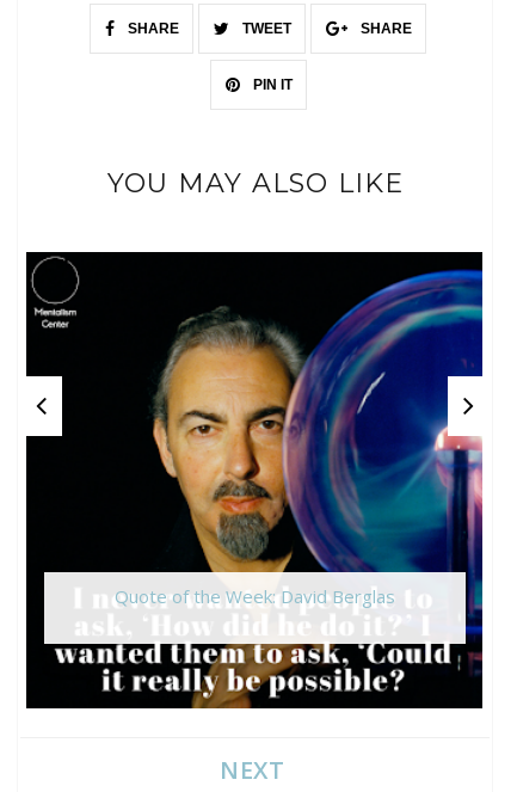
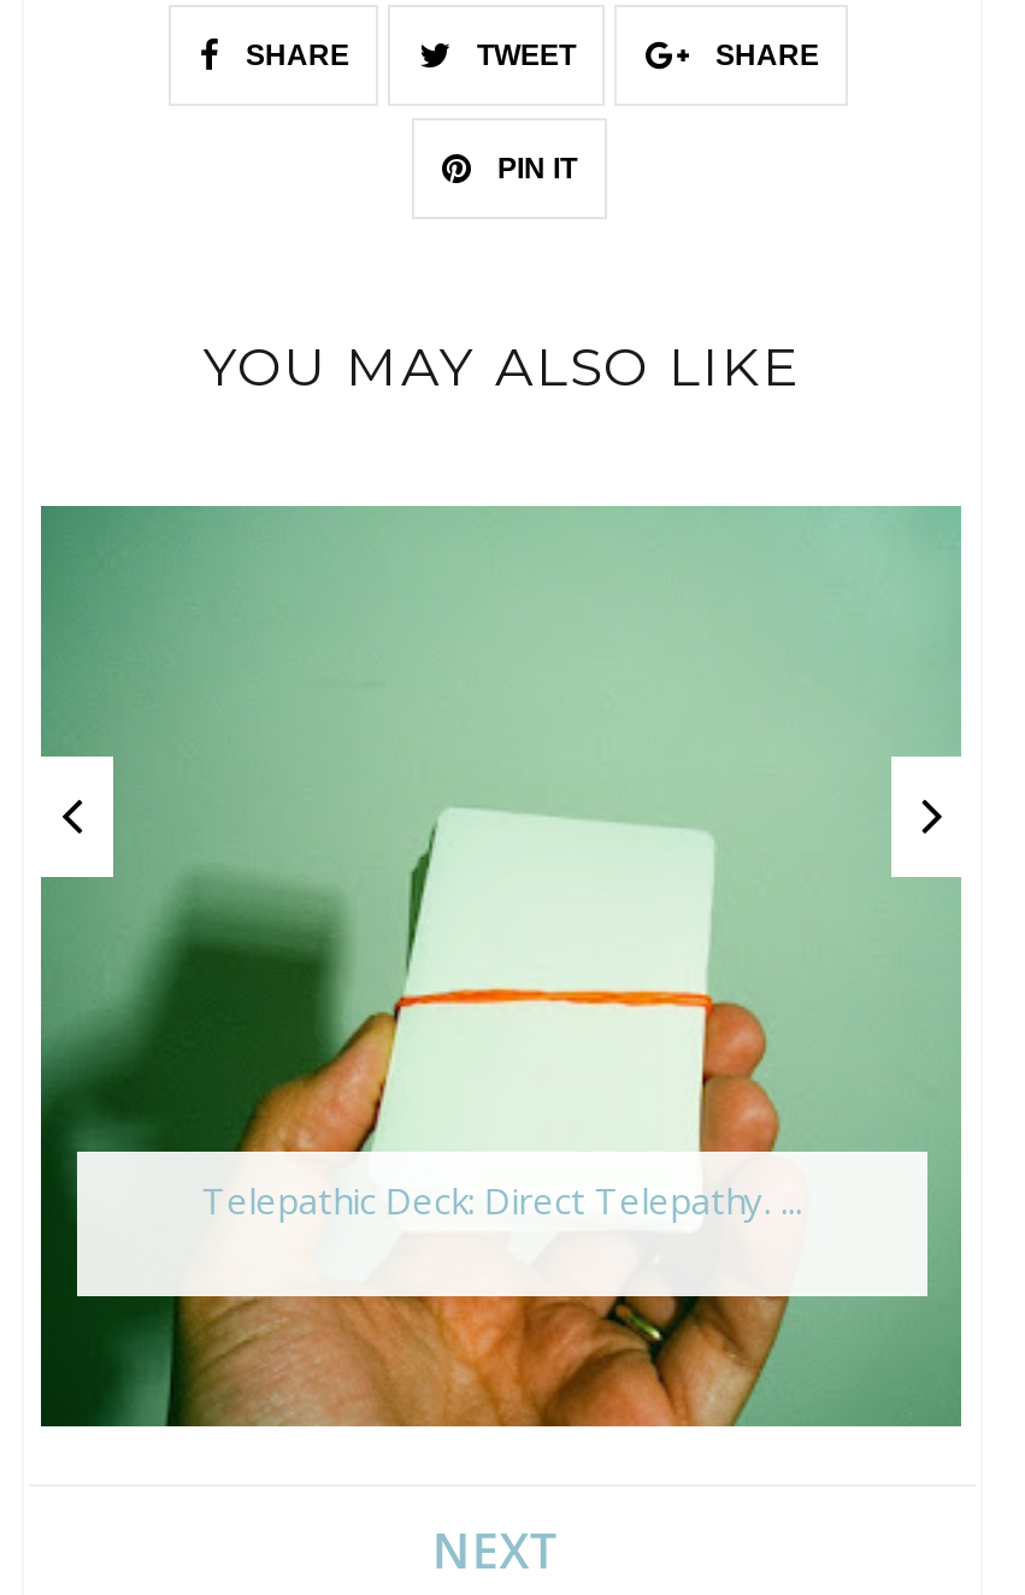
- [image]
- Quote of the Week: David Berglas
+ [image]
+ Telepathic Deck: Direct Telepathy. ...
